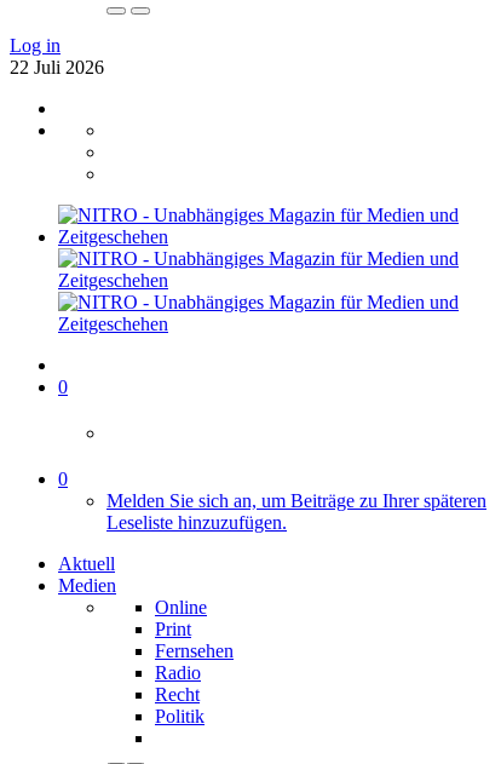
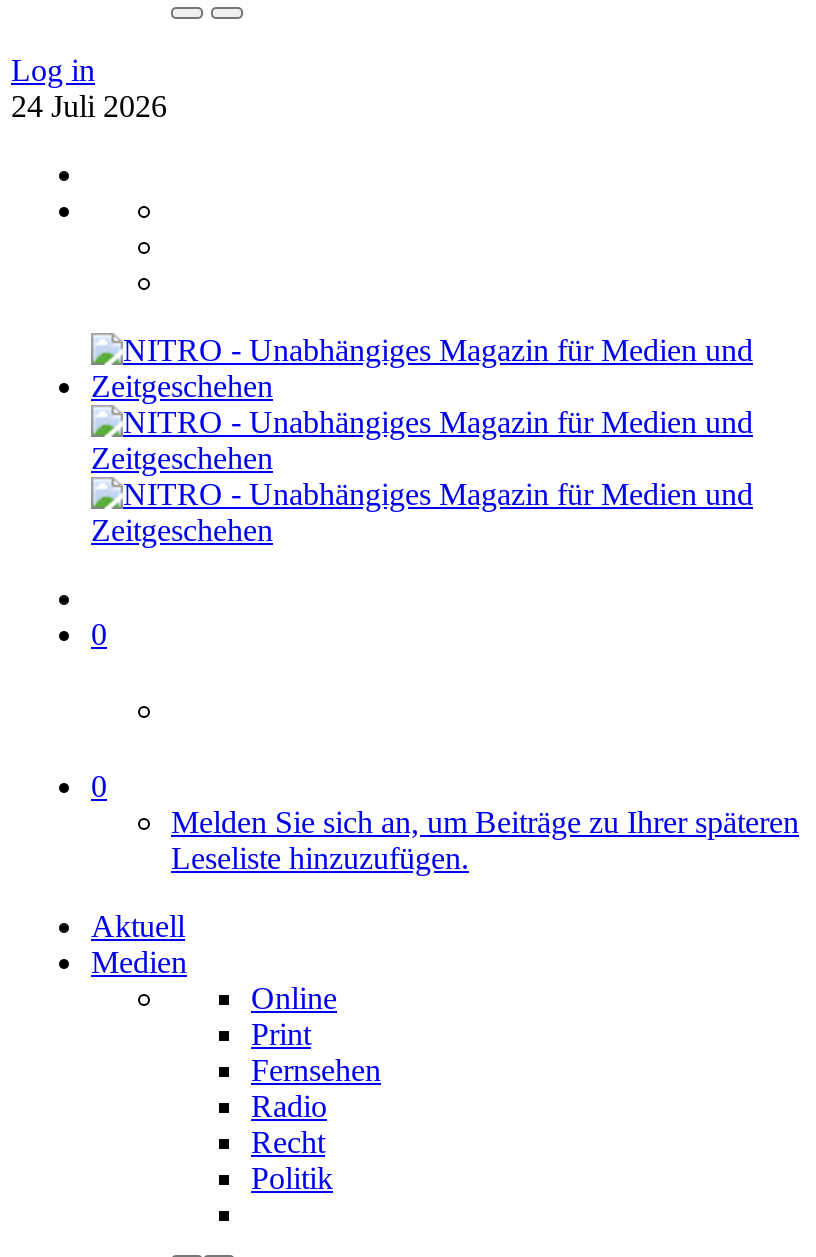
- 22 Juli 2026
+ 24 Juli 2026
